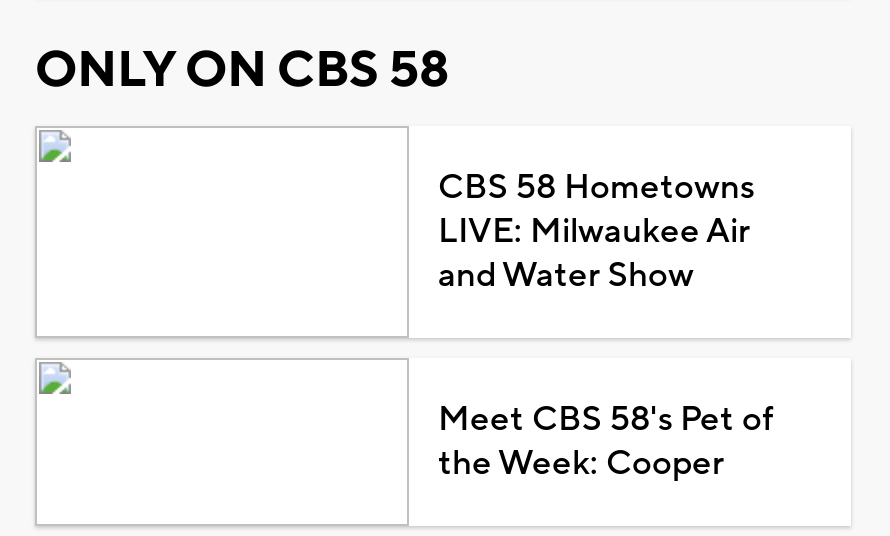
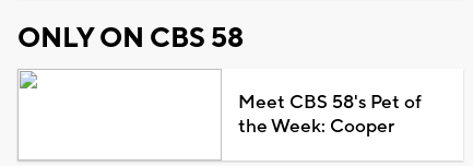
- CBS 58 Hometowns
- LIVE: Milwaukee Air
- and Water Show
